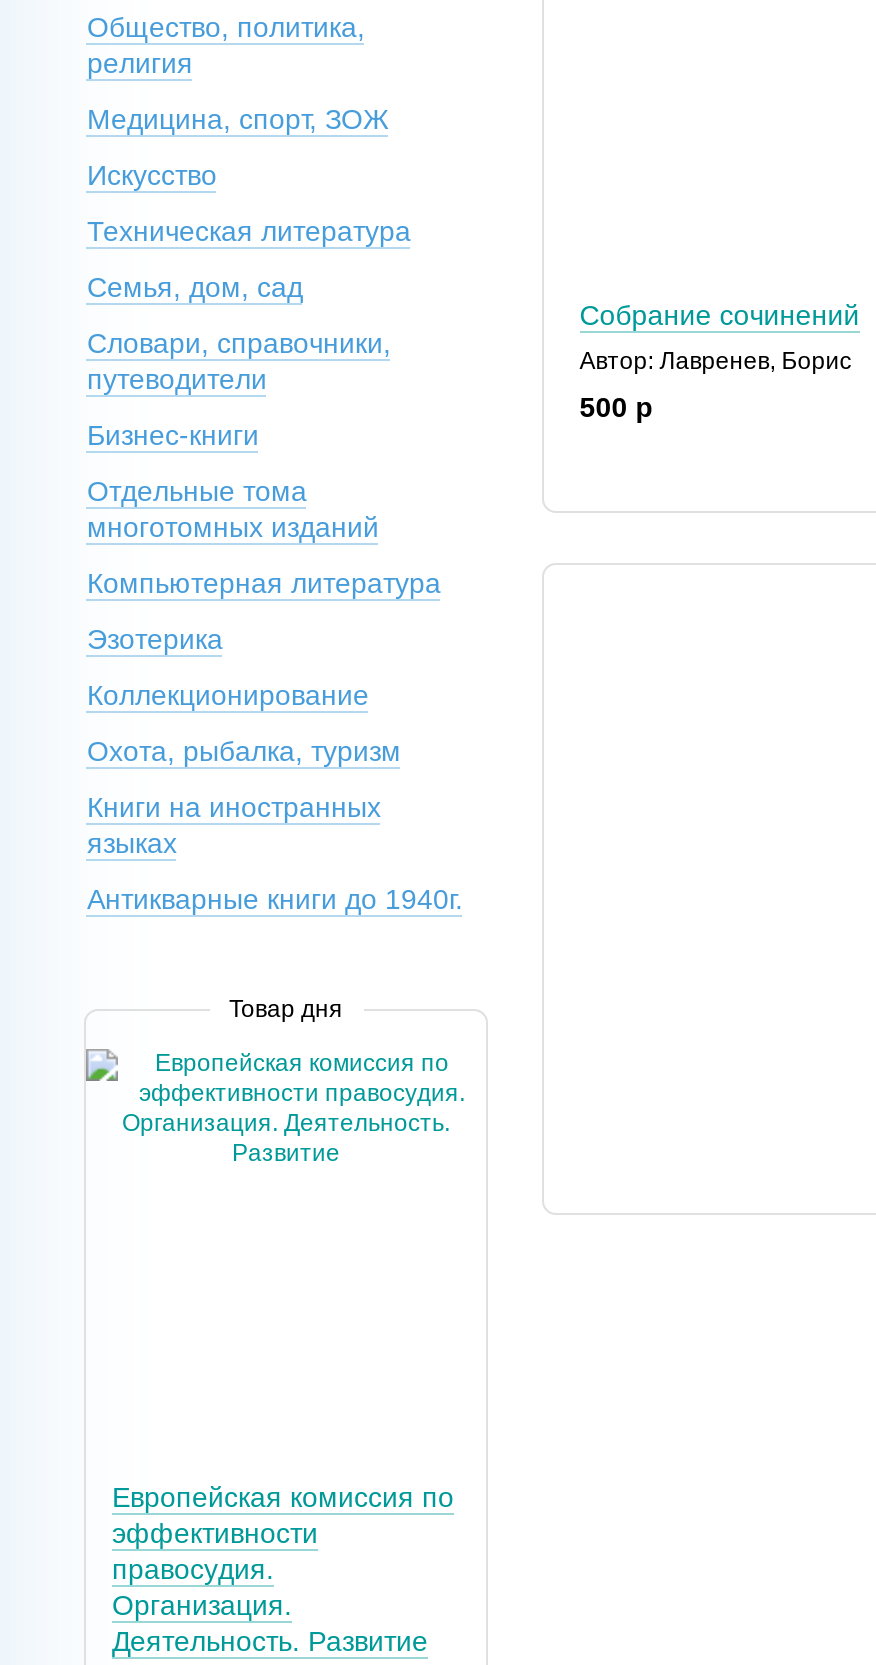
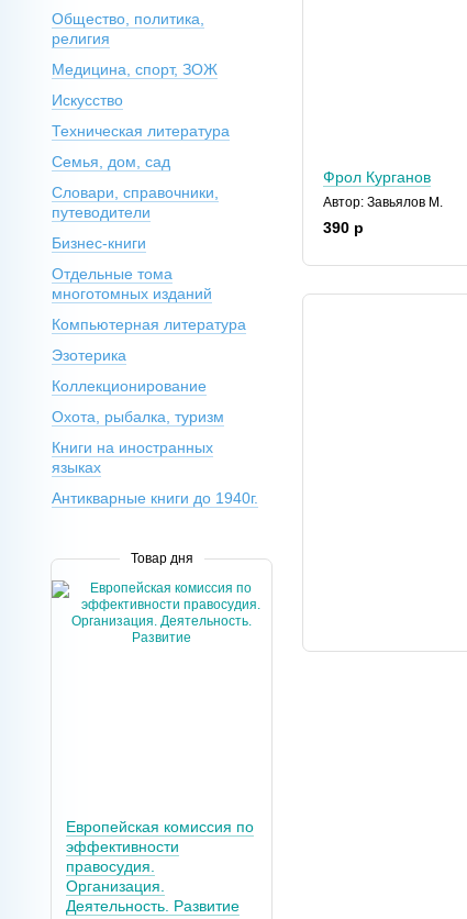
- Собрание сочинений
+ Фрол Курганов

- Автор: Лавренев, Борис
+ Автор: Завьялов М.

- 500 р
+ 390 р
